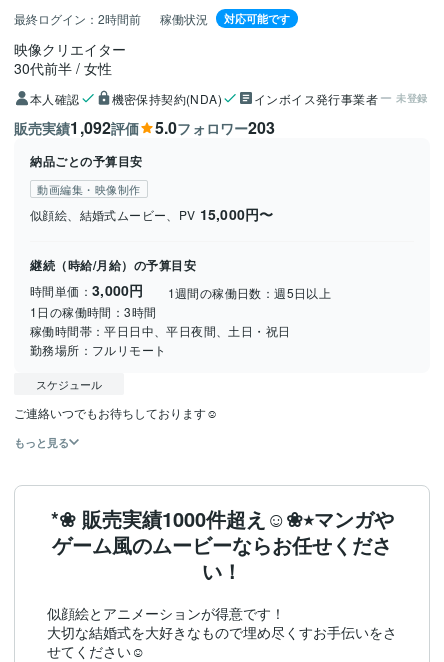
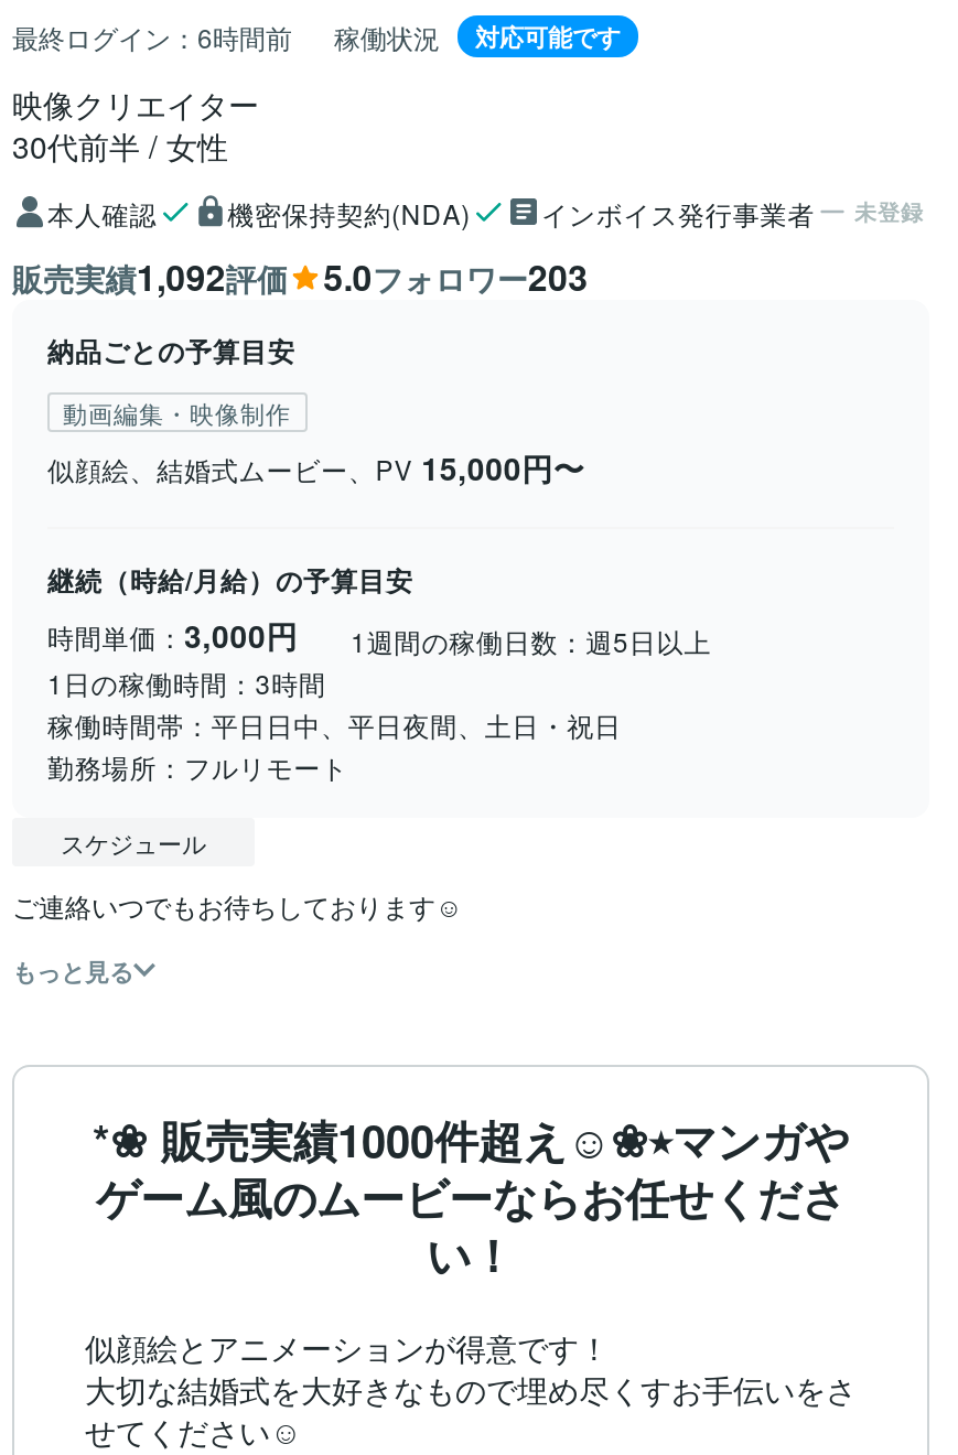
- 最終ログイン：2時間前
+ 最終ログイン：6時間前
